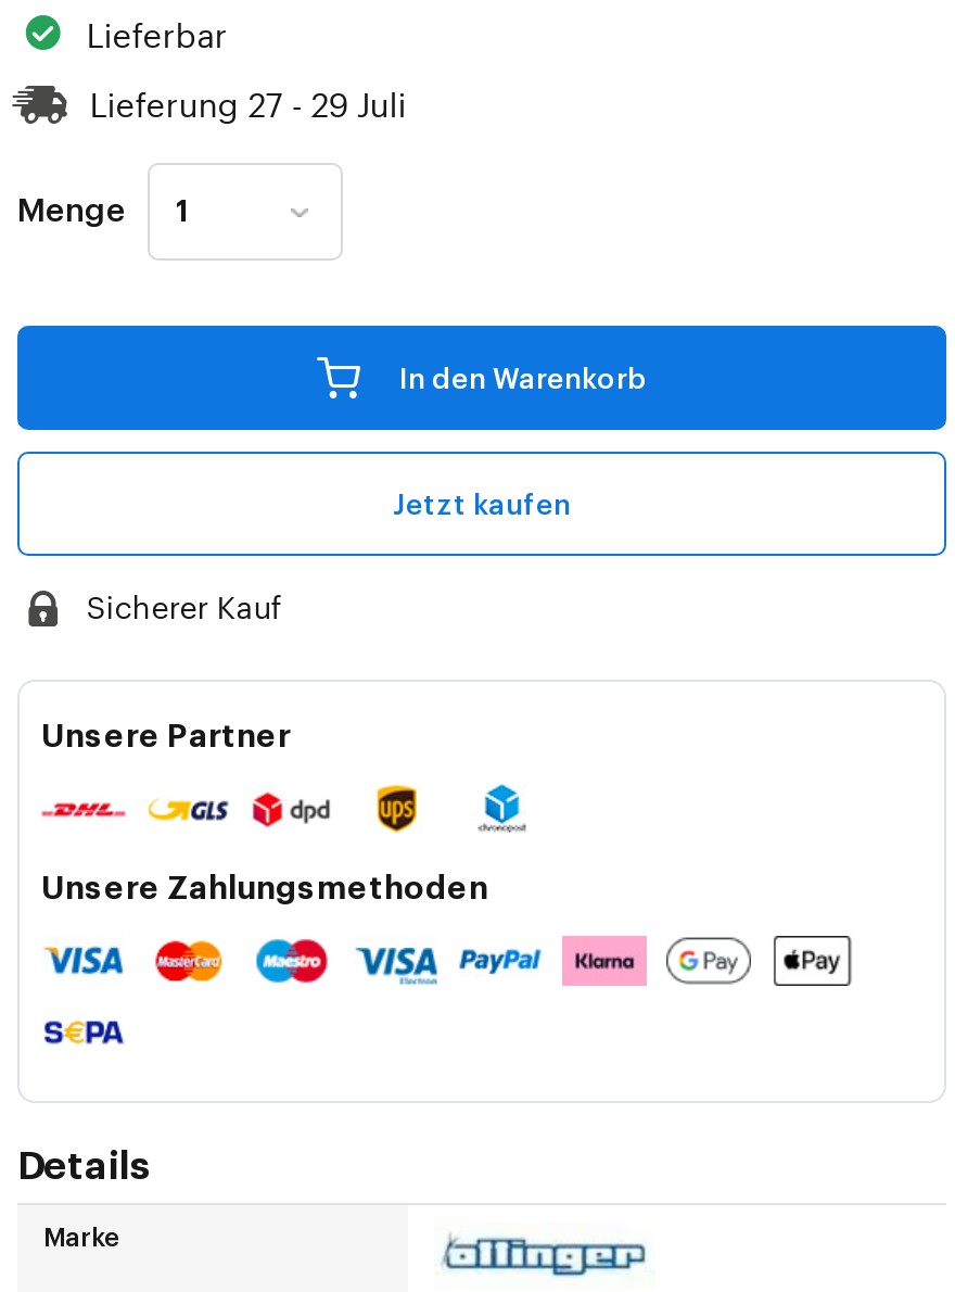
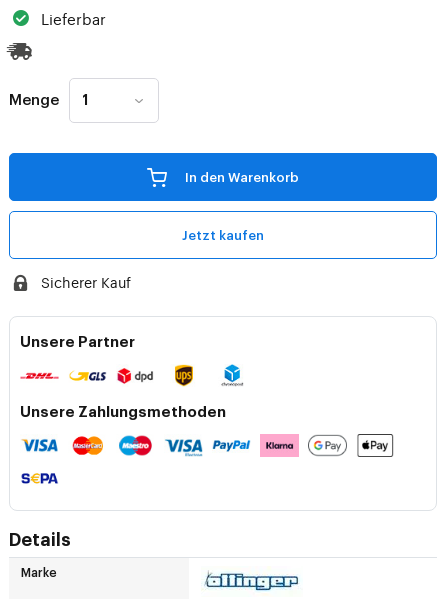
- Lieferung 27 - 29 Juli
